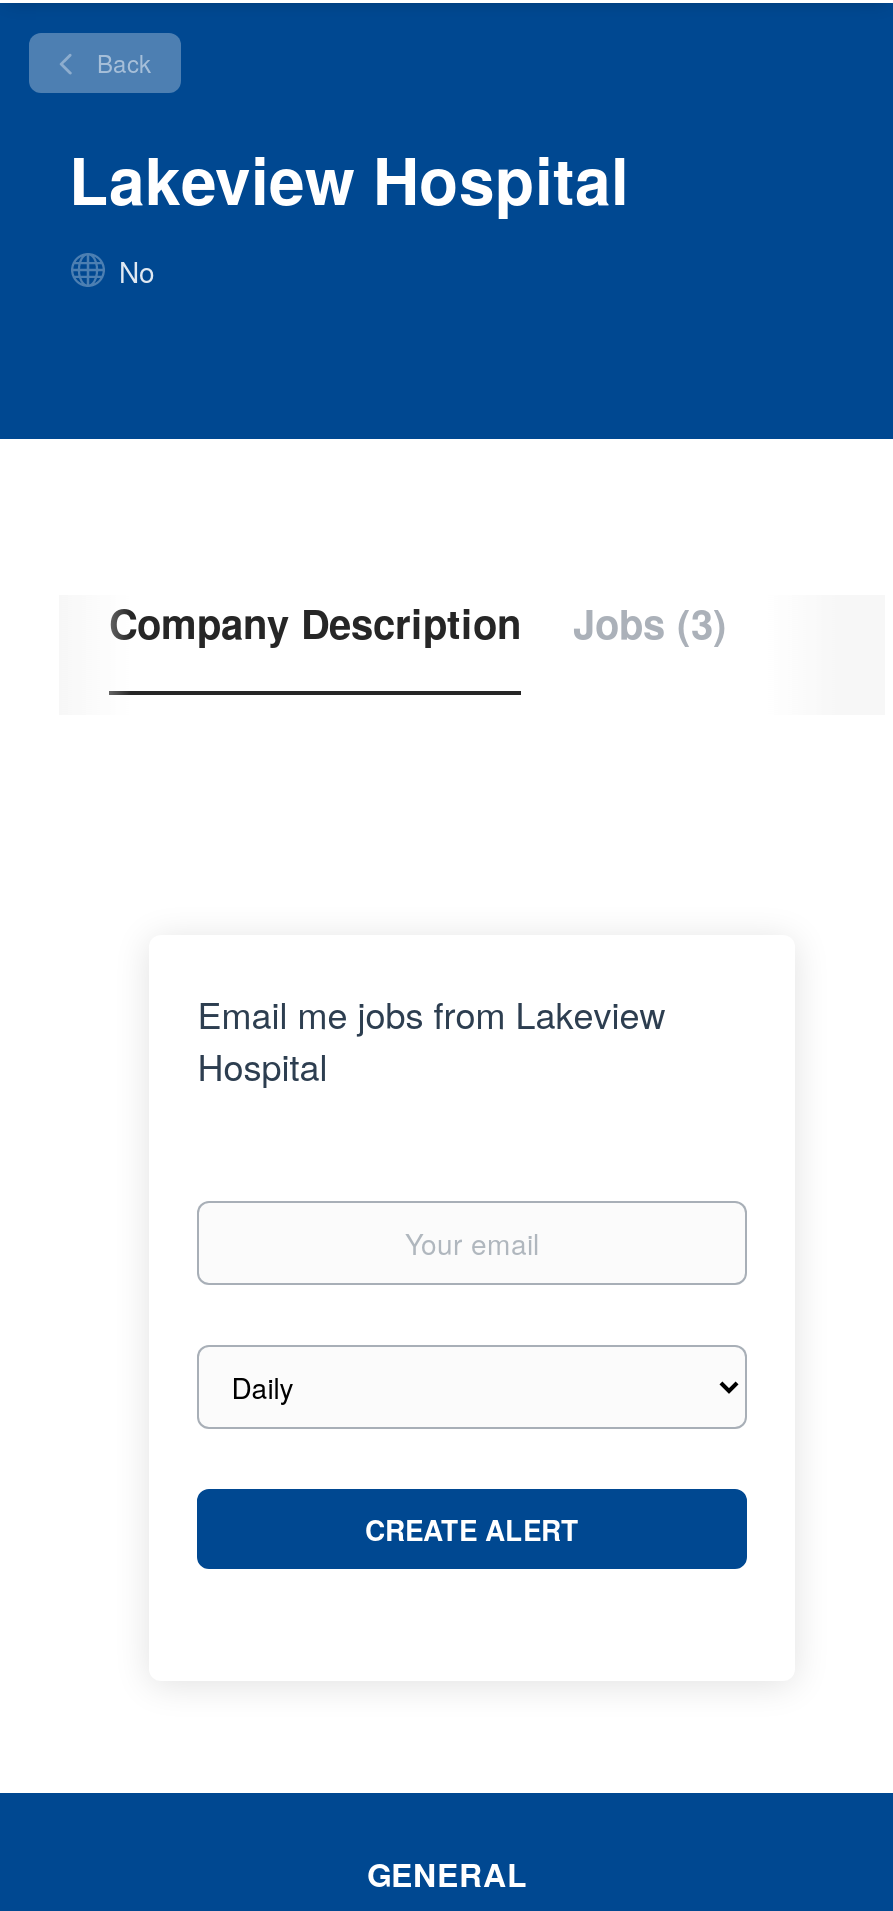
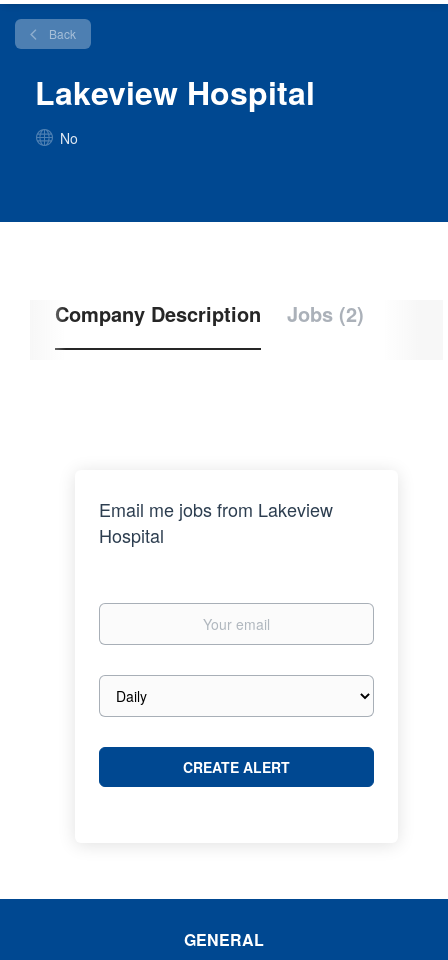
- Company Description Jobs (3)
+ Company Description Jobs (2)
